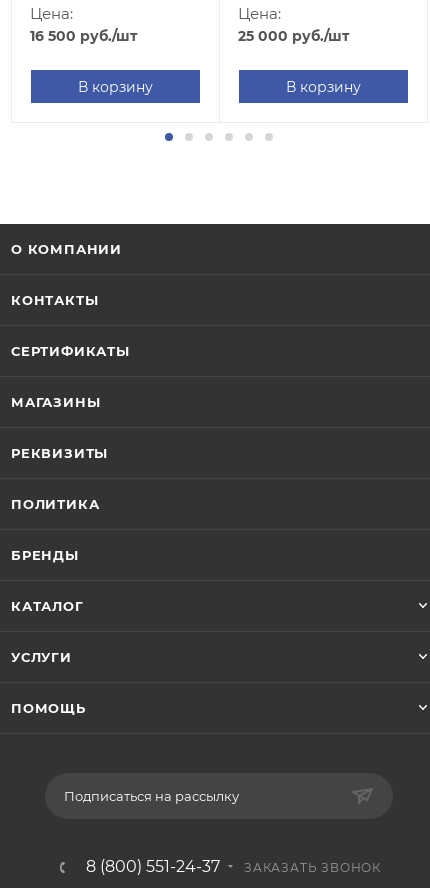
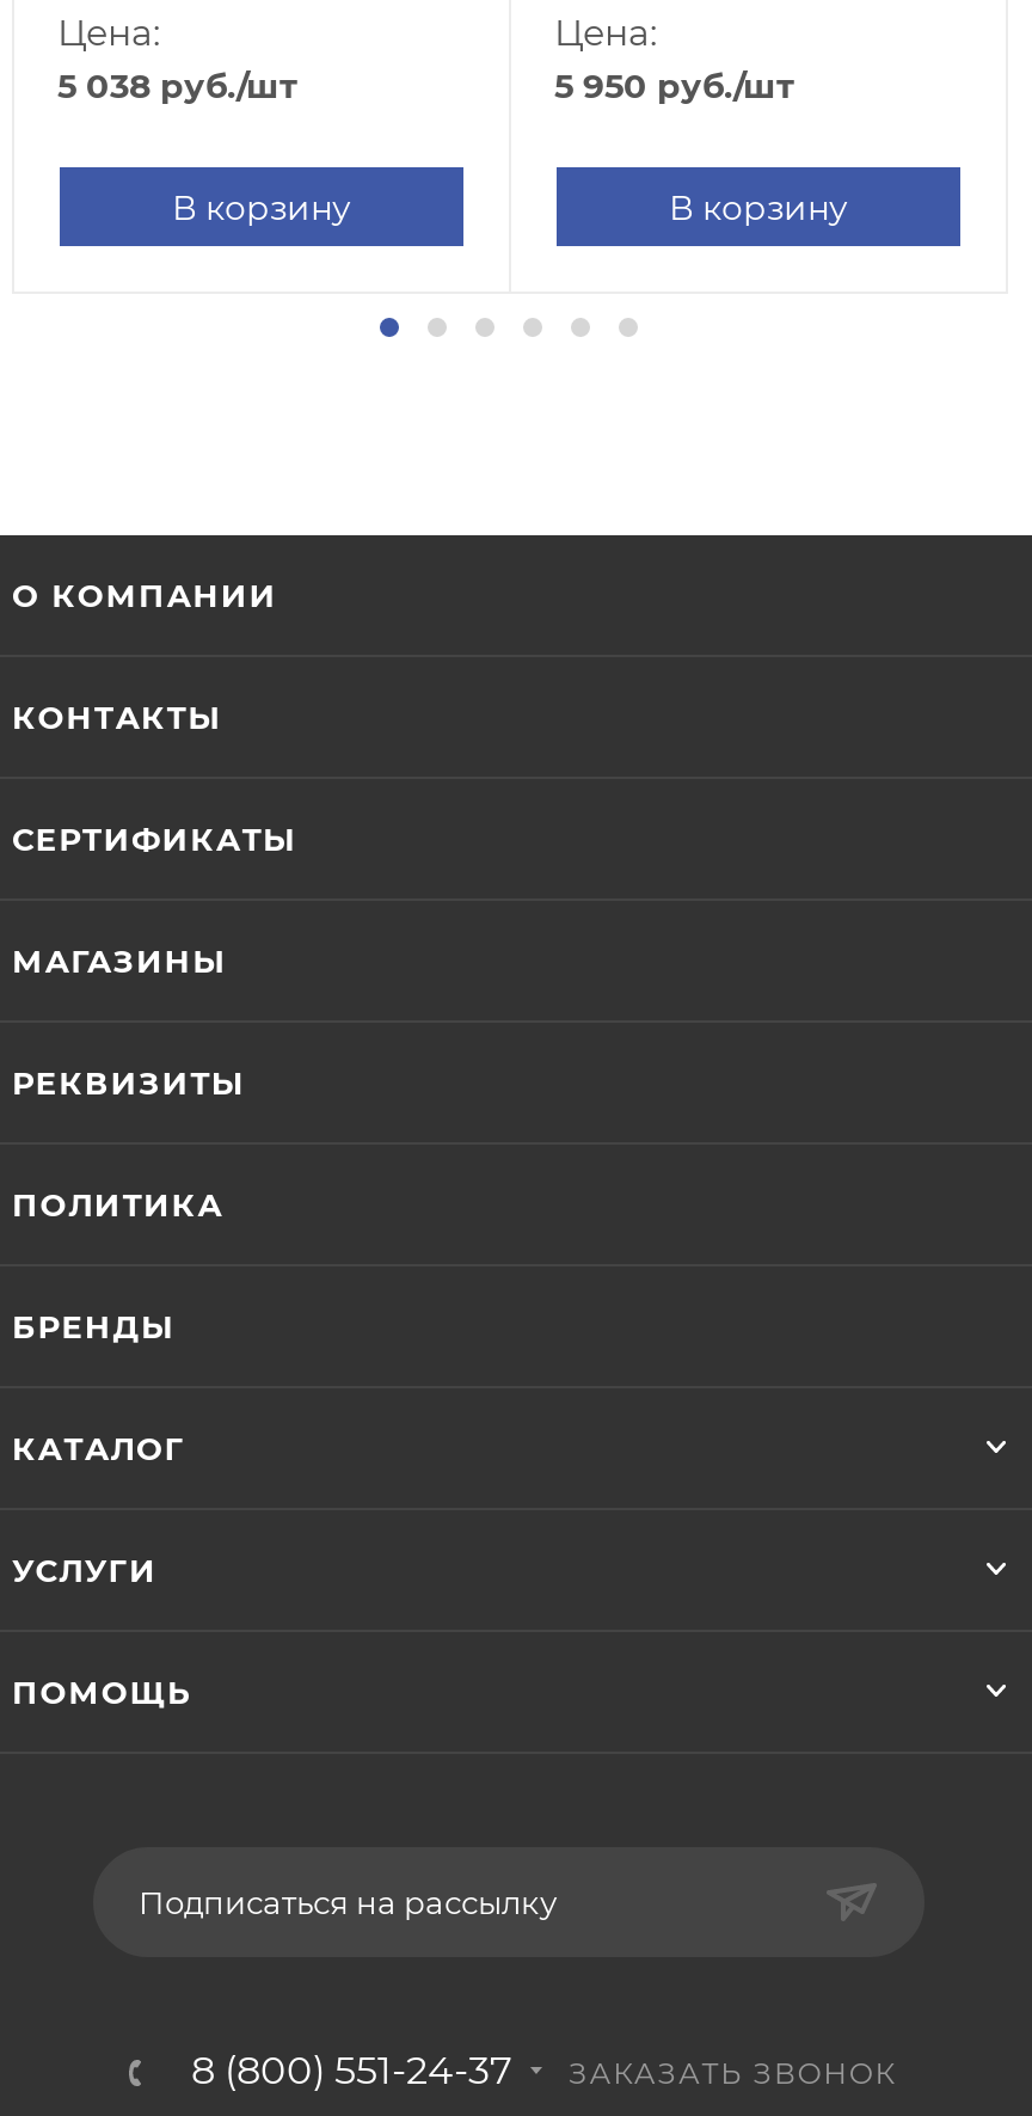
- 16 500 руб./шт
+ 5 038 руб./шт

- 25 000 руб./шт
+ 5 950 руб./шт
